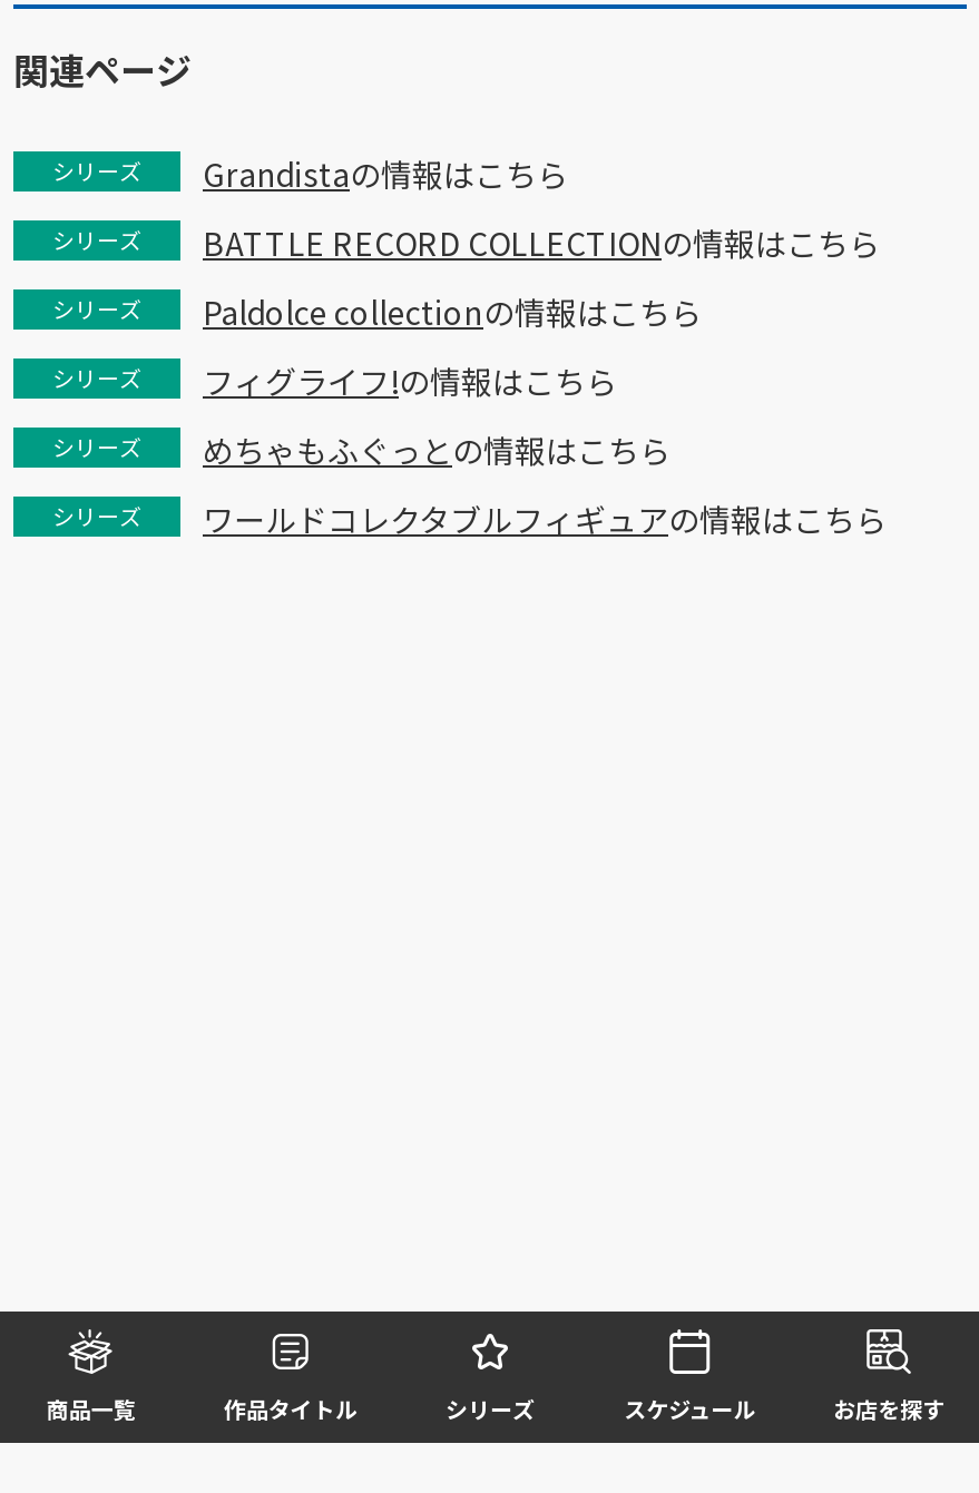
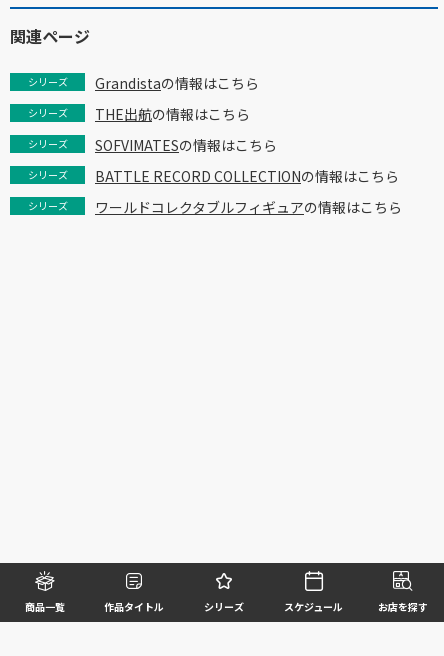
+ THE出航の情報はこちら

moved down: BATTLE RECORD COLLECTIONの情報はこちら

- Paldolce collectionの情報はこちら
+ SOFVIMATESの情報はこちら

- フィグライフ!の情報はこちら
- シリーズ
- めちゃもふぐっとの情報はこちら
